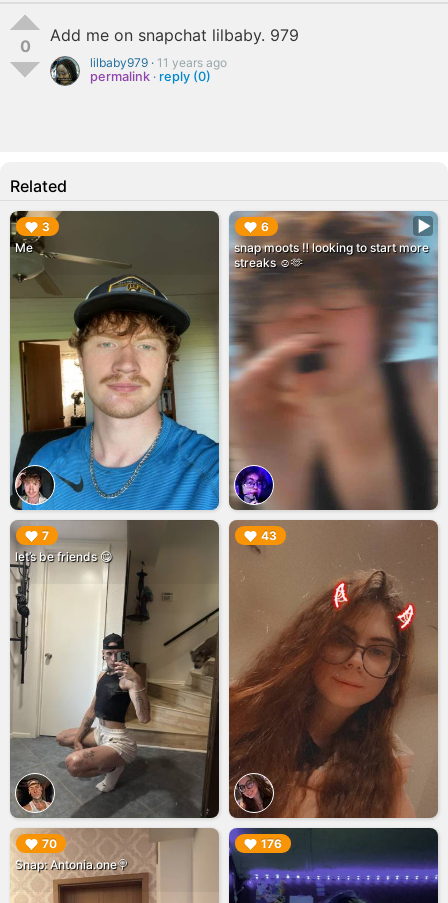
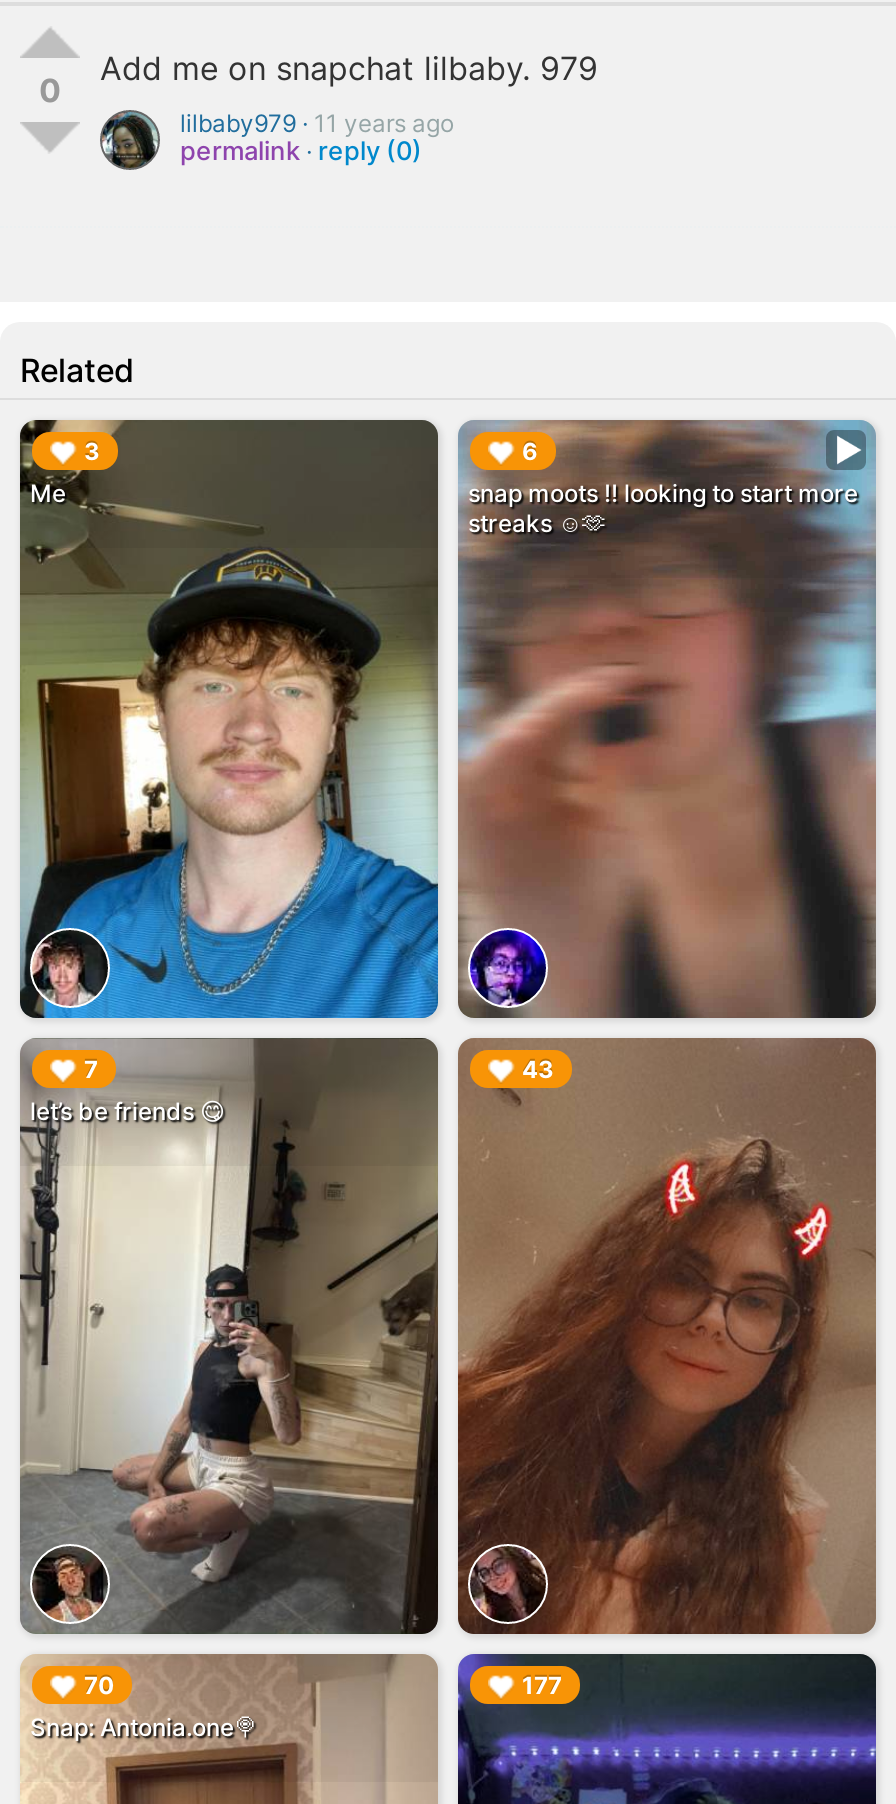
- 176
+ 177
